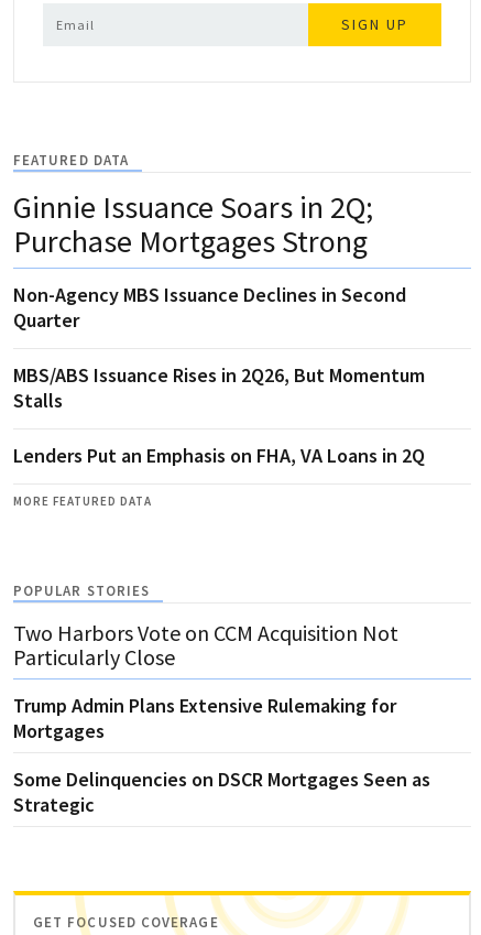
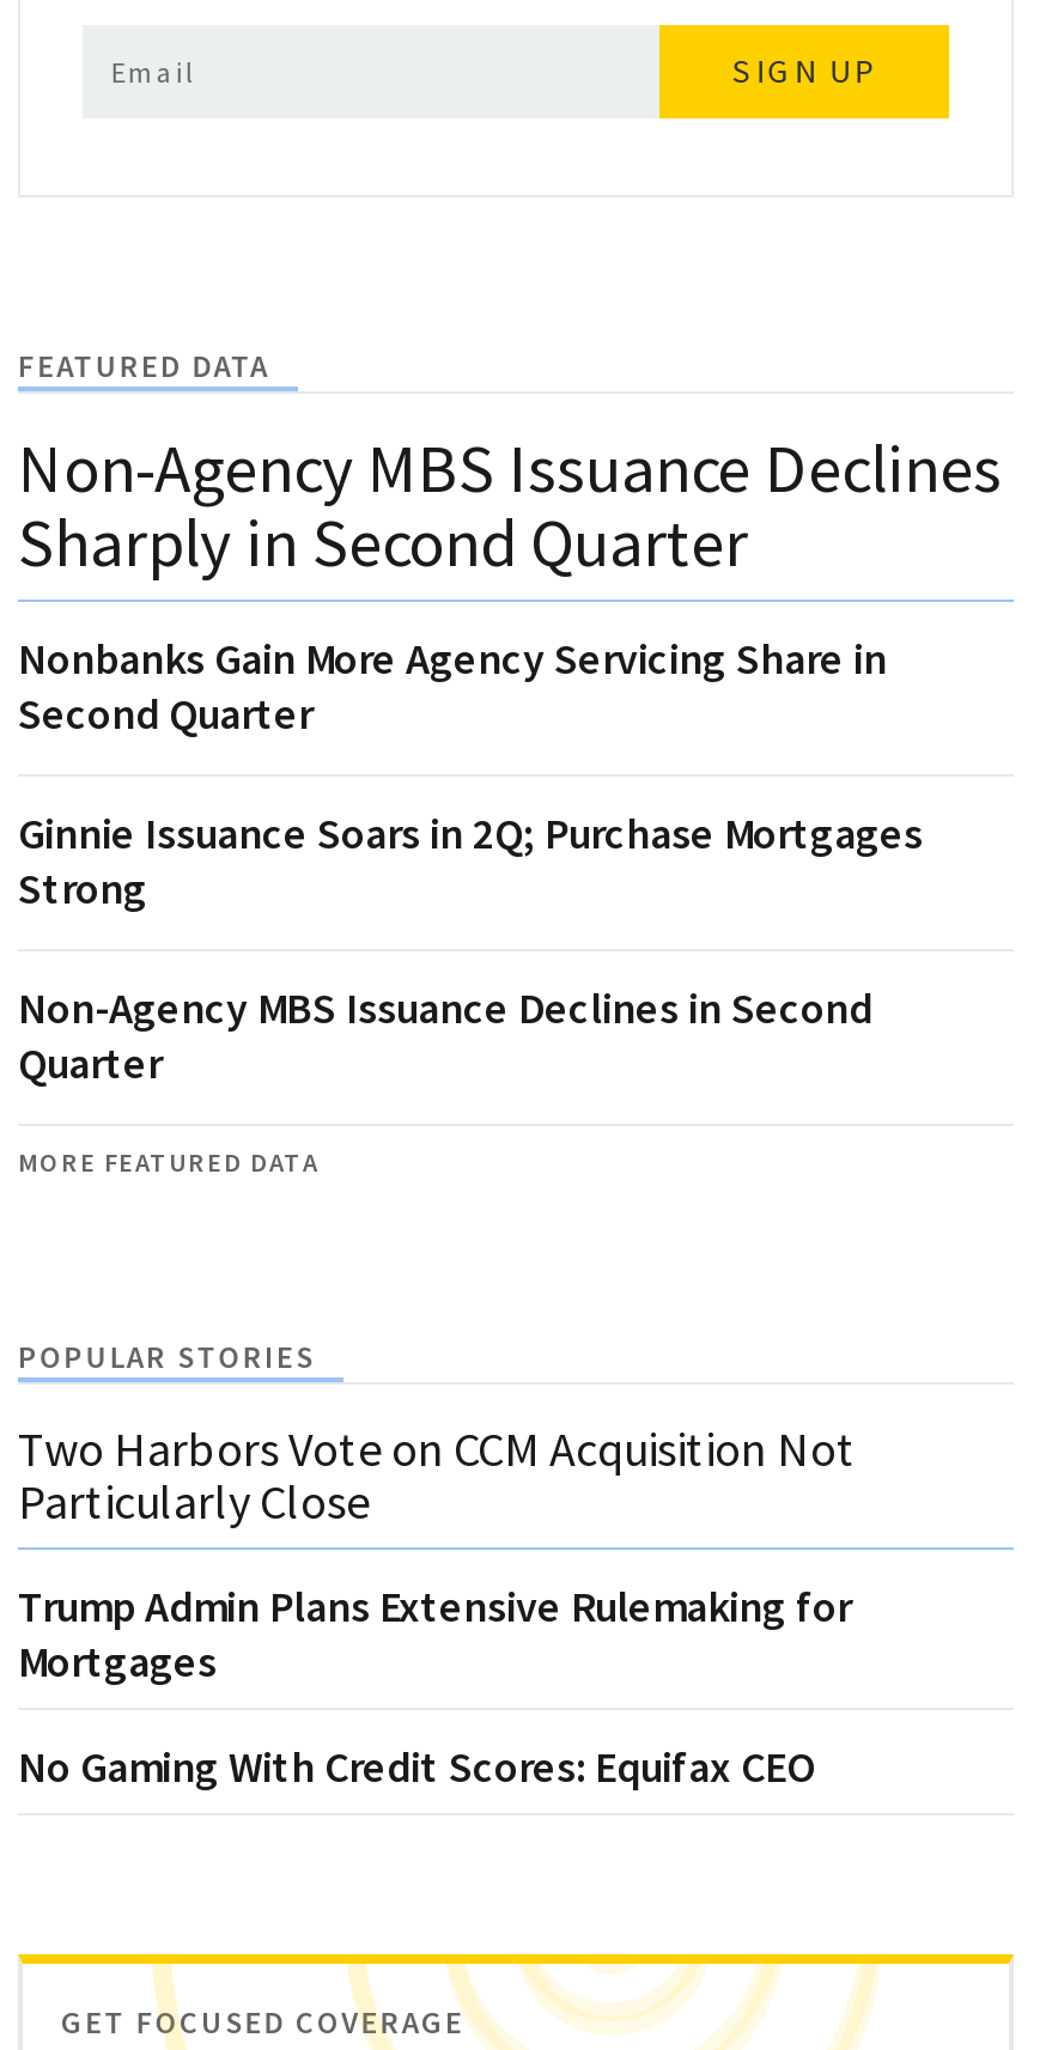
- Ginnie Issuance Soars in 2Q;
- Purchase Mortgages Strong
+ Non-Agency MBS Issuance Declines
+ Sharply in Second Quarter
+ Nonbanks Gain More Agency Servicing Share in
+ Second Quarter
+ Ginnie Issuance Soars in 2Q; Purchase Mortgages
+ Strong

moved down: Non-Agency MBS Issuance Declines in Second | Quarter

- MBS/ABS Issuance Rises in 2Q26, But Momentum
- Stalls
- Lenders Put an Emphasis on FHA, VA Loans in 2Q

moved down: MORE FEATURED DATA | POPULAR STORIES | Two Harbors Vote on CCM Acquisition Not | Particularly Close | Trump Admin Plans Extensive Rulemaking for | Mortgages

- Some Delinquencies on DSCR Mortgages Seen as
- Strategic
+ No Gaming With Credit Scores: Equifax CEO
